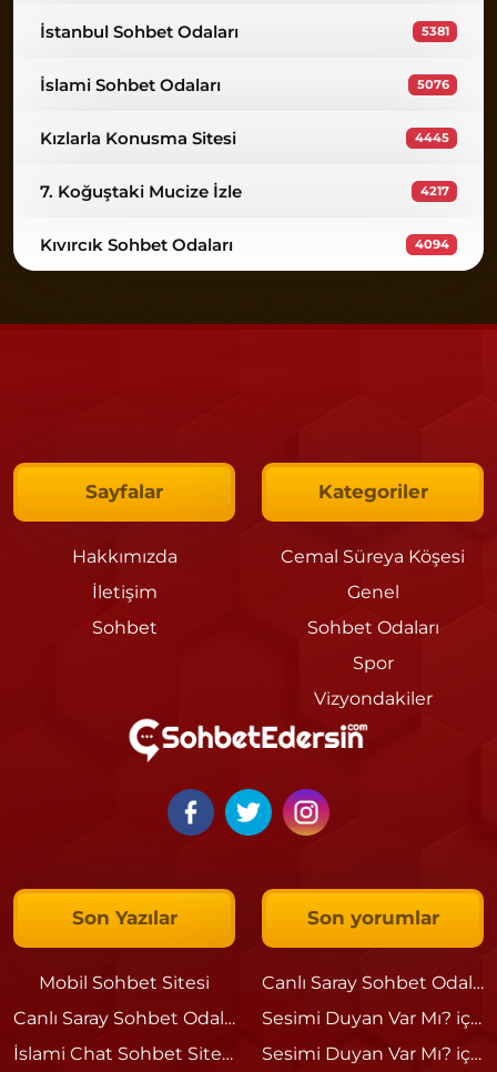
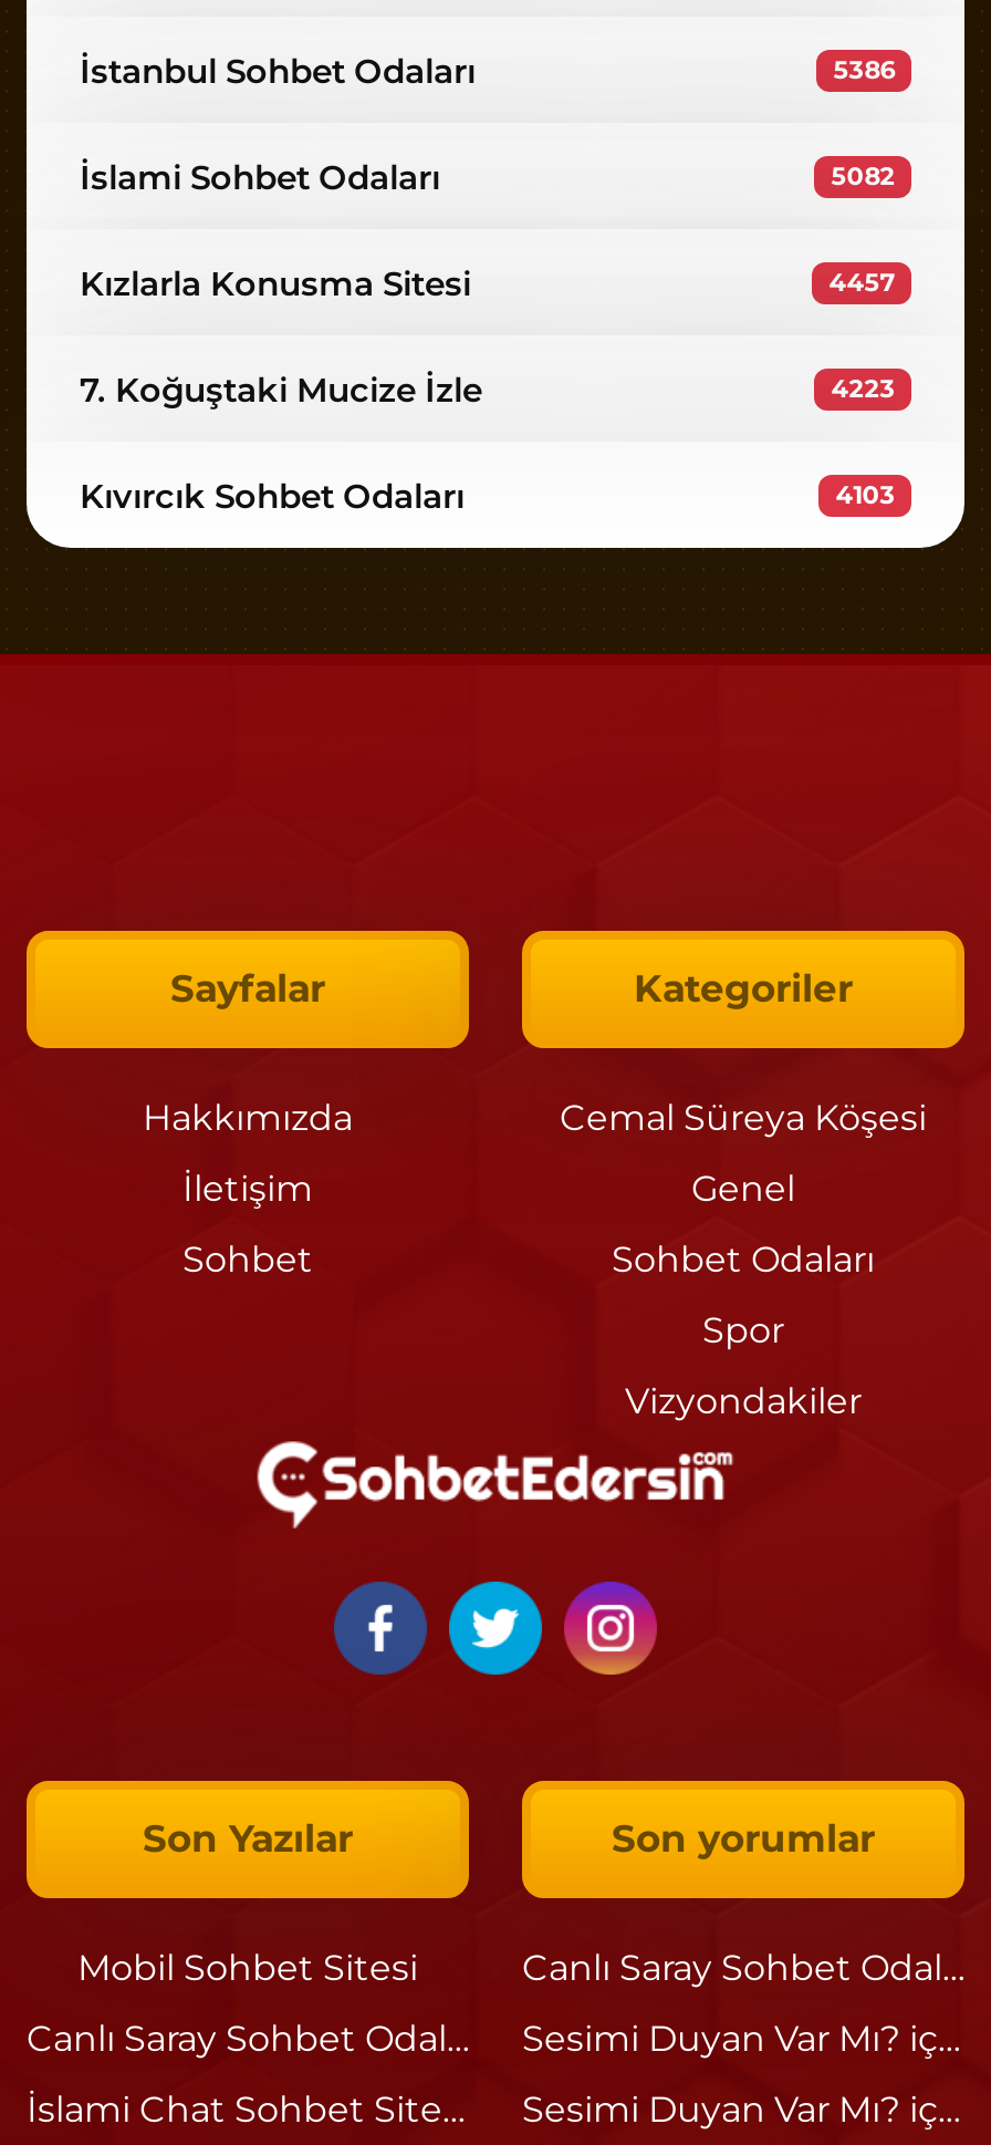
- 5381
+ 5386

- 5076
+ 5082

- 4445
+ 4457

- 4217
+ 4223

- 4094
+ 4103
